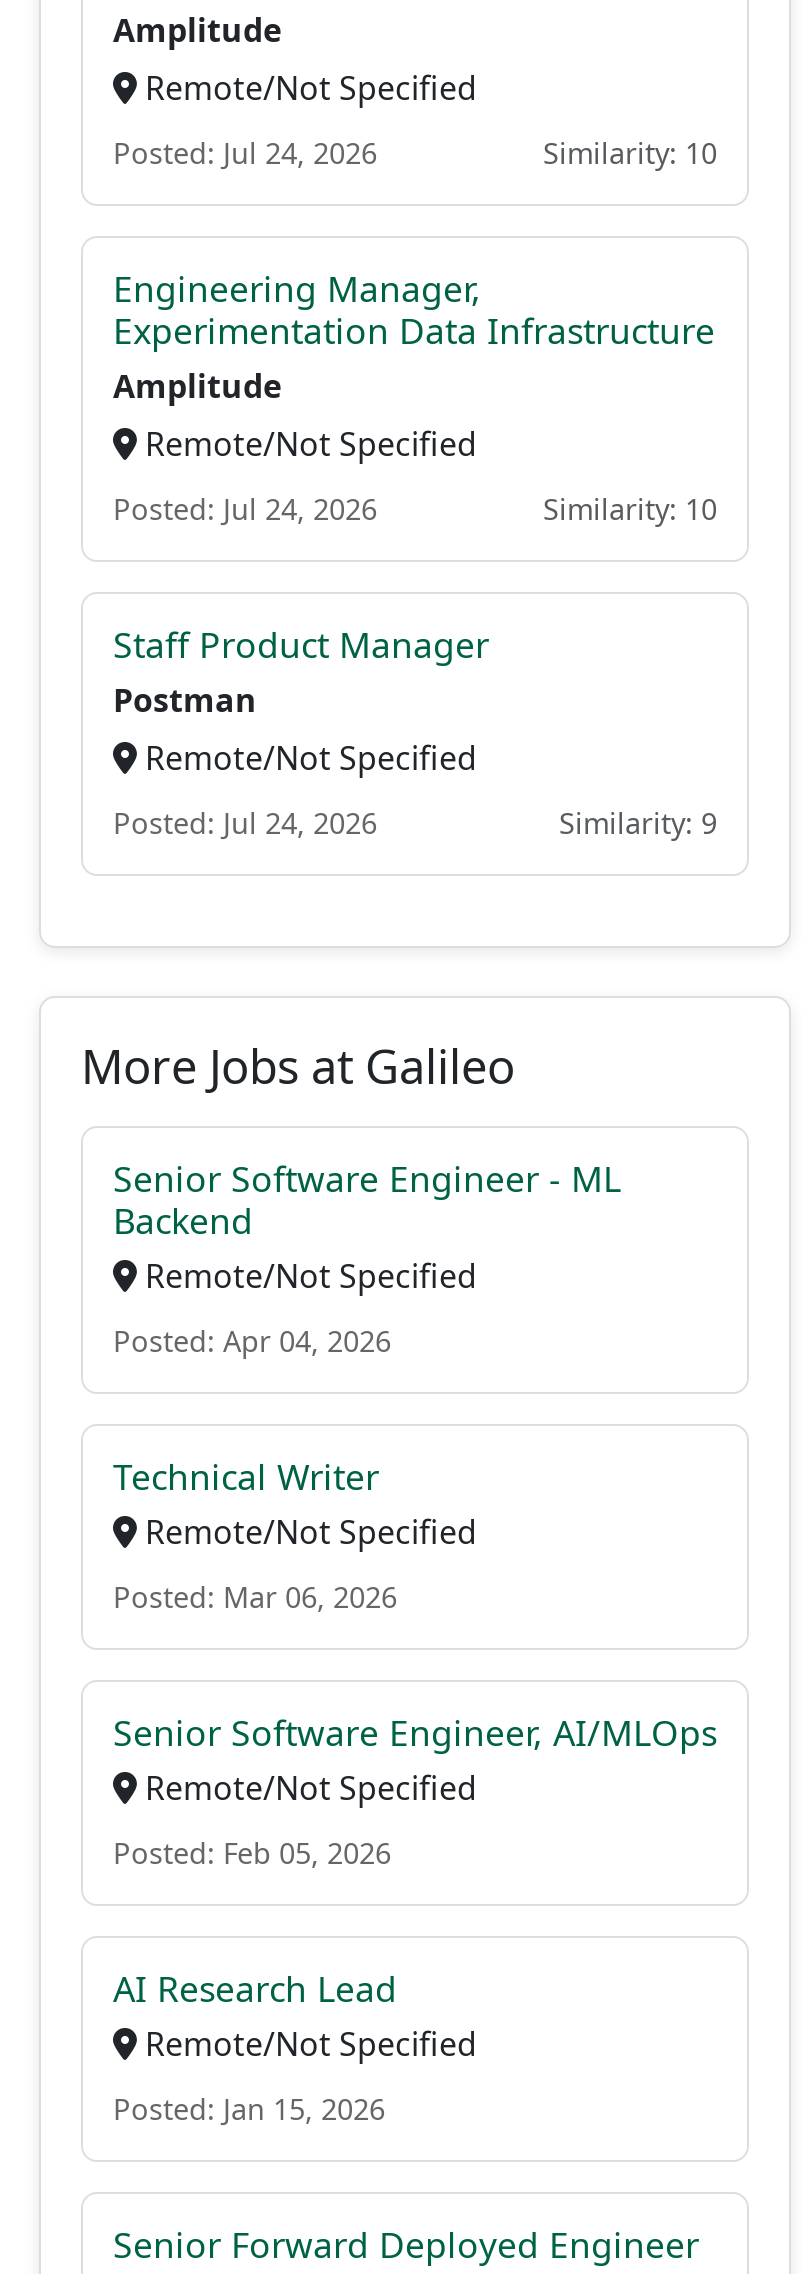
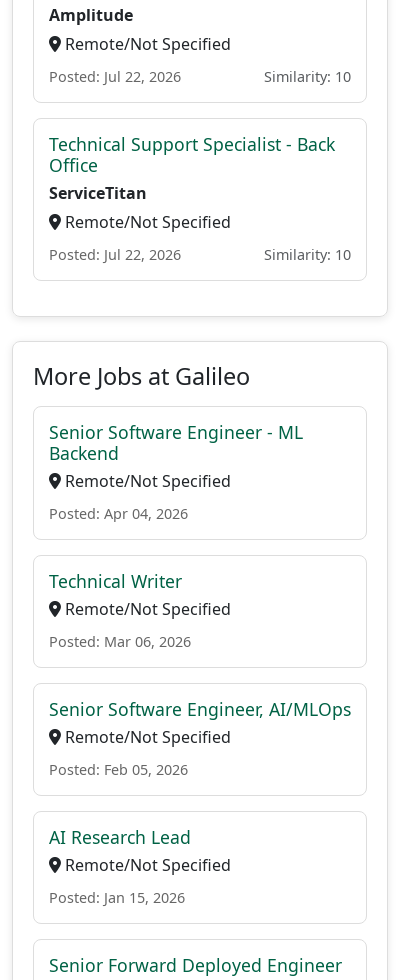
- Posted: Jul 24, 2026
+ Posted: Jul 22, 2026

- Engineering Manager,
- Experimentation Data Infrastructure
- Amplitude
+ Technical Support Specialist - Back
+ Office
+ ServiceTitan

- Posted: Jul 24, 2026
+ Posted: Jul 22, 2026

- Staff Product Manager
- Postman
- Remote/Not Specified
- Posted: Jul 24, 2026
- Similarity: 9
